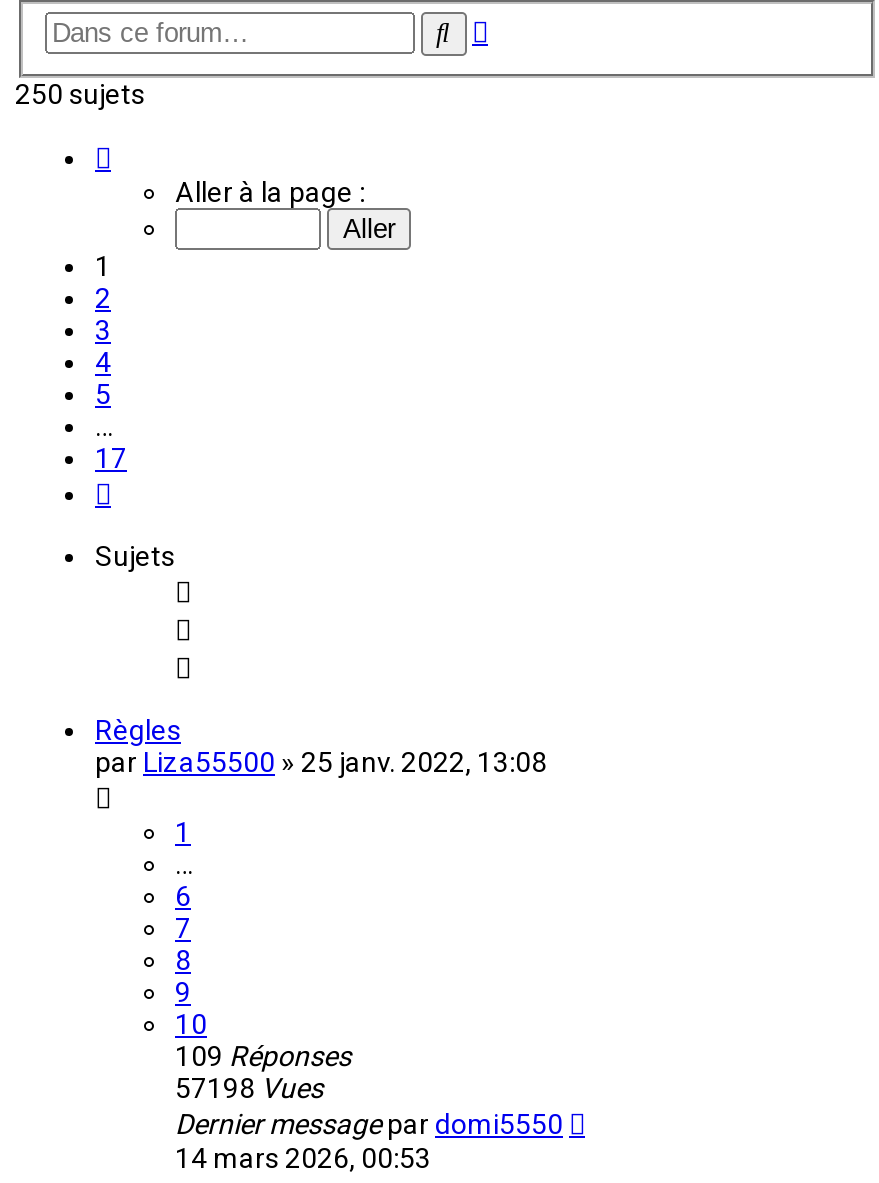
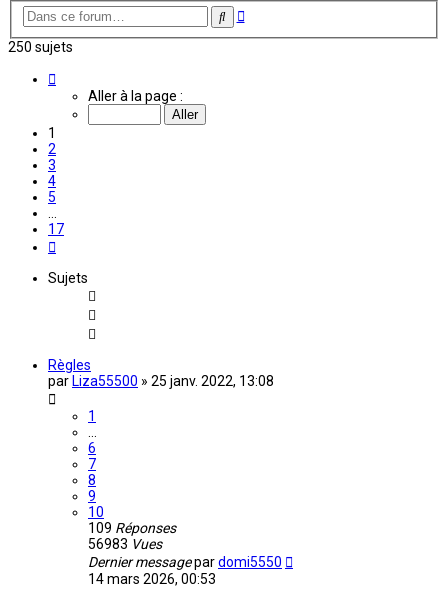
- 57198 Vues
+ 56983 Vues
